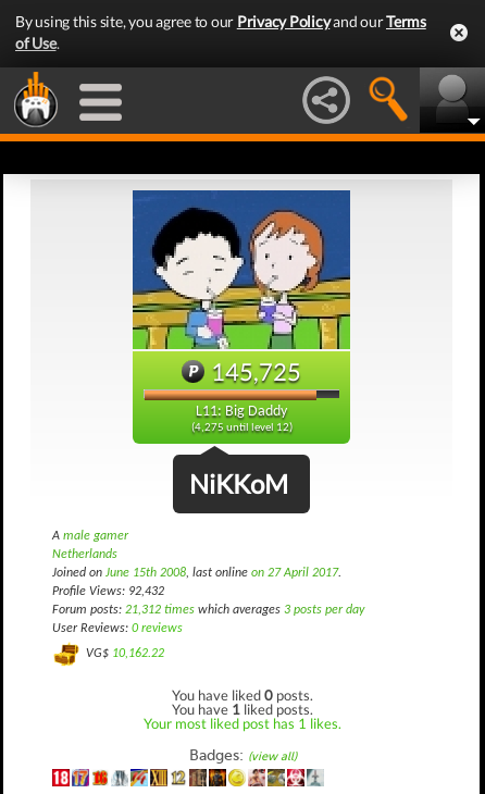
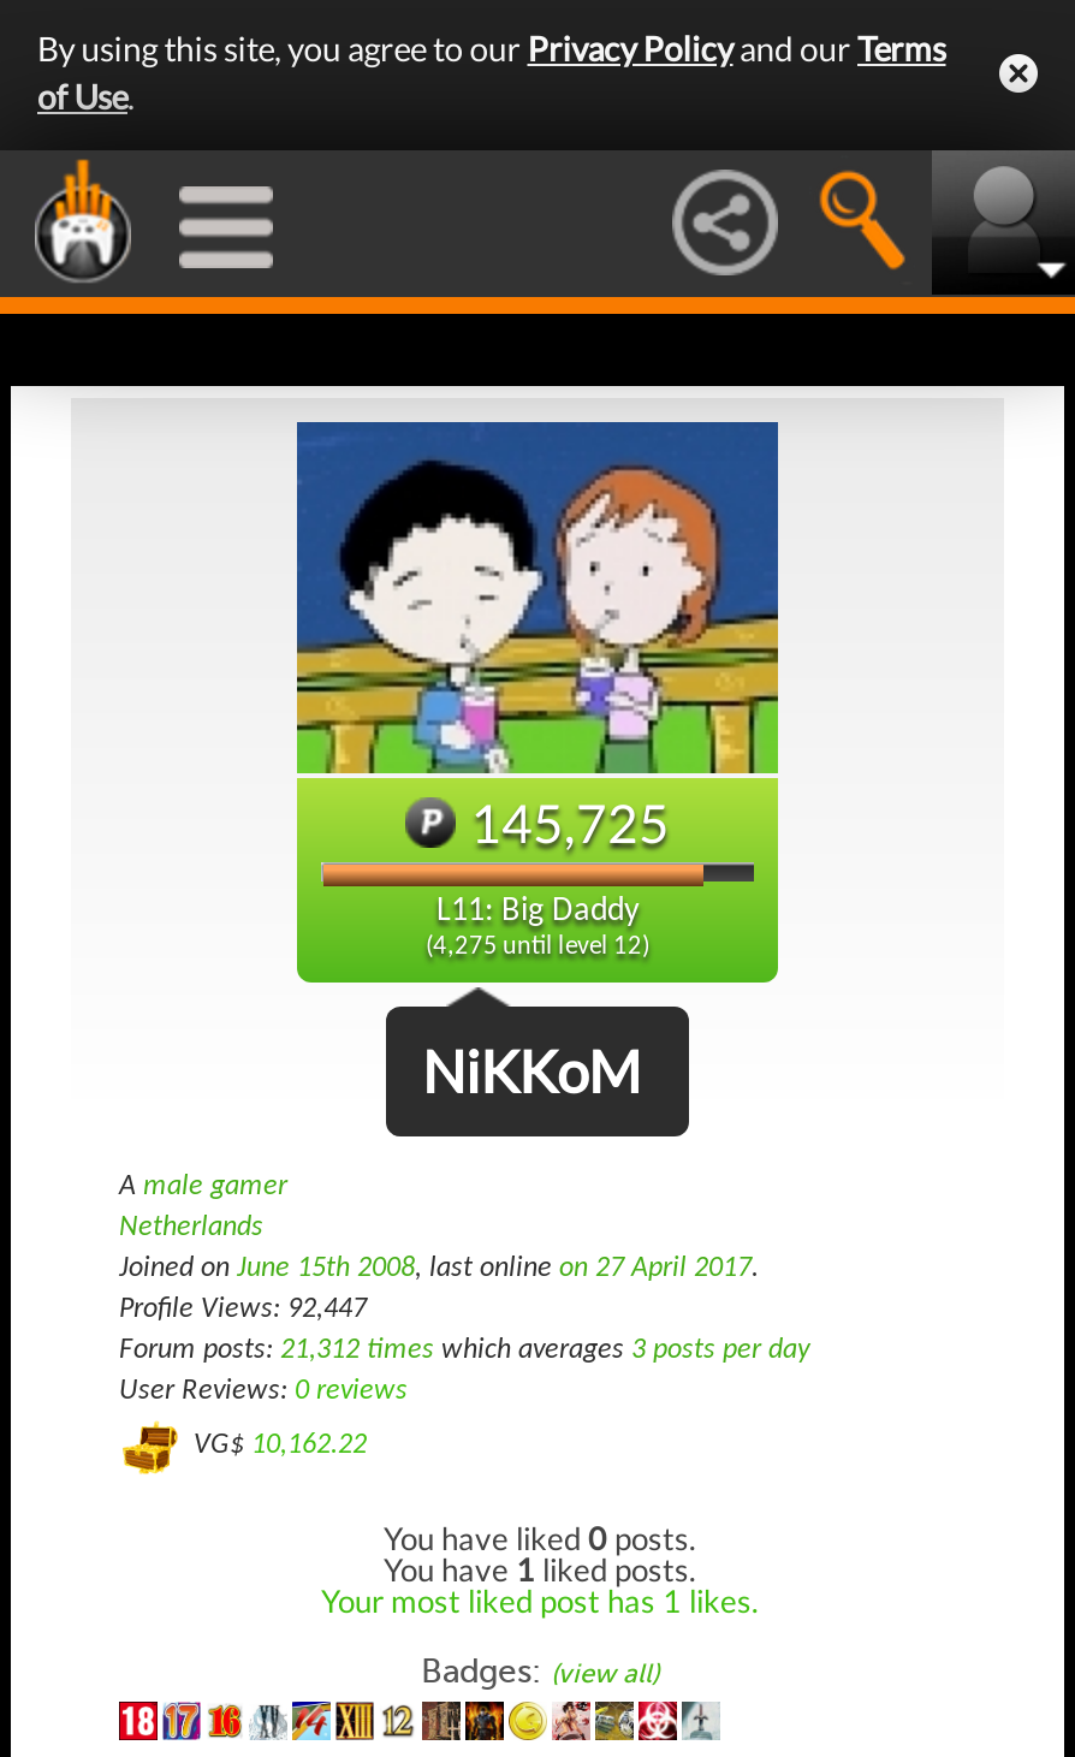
- Profile Views: 92,432
+ Profile Views: 92,447
